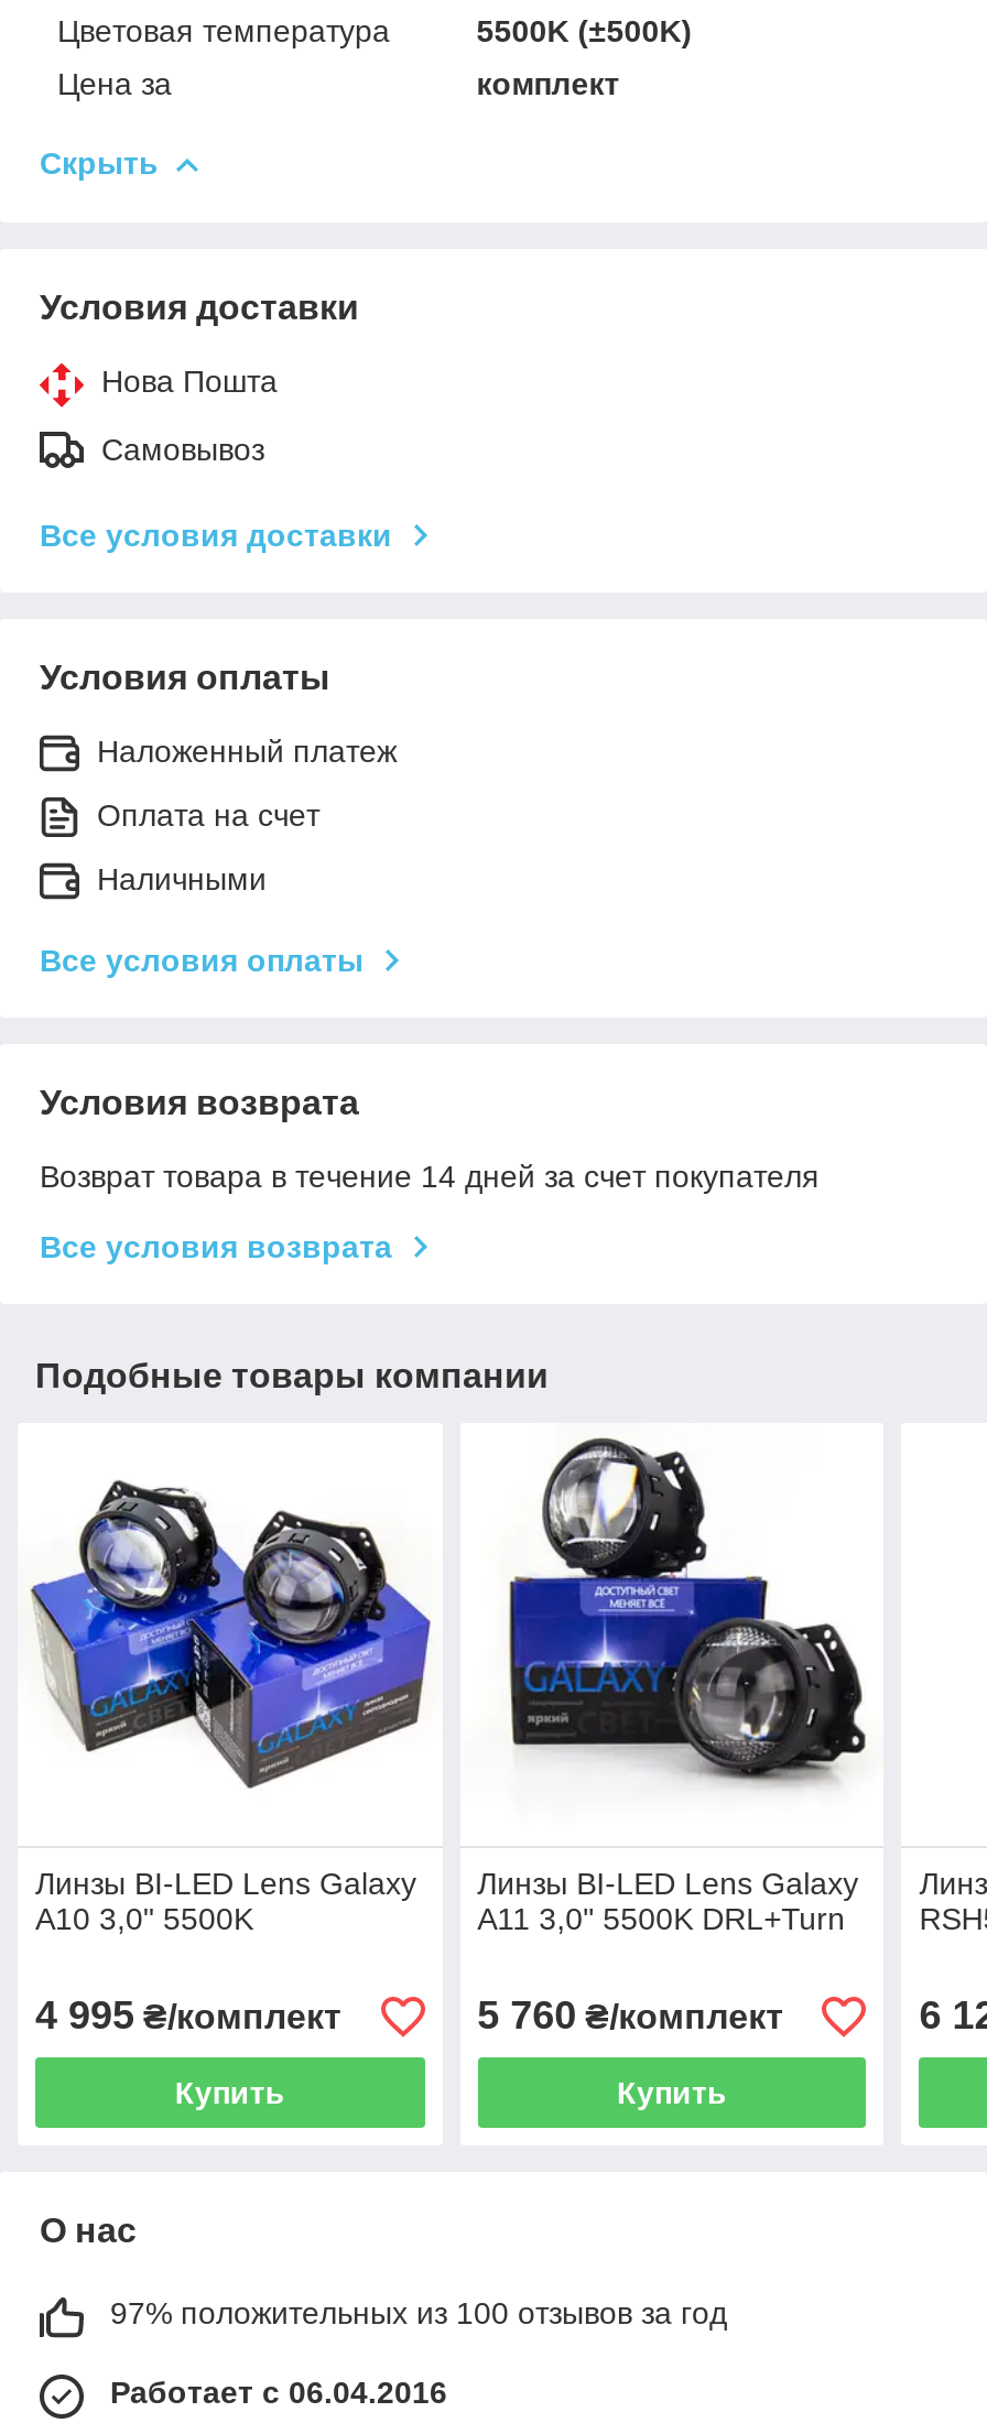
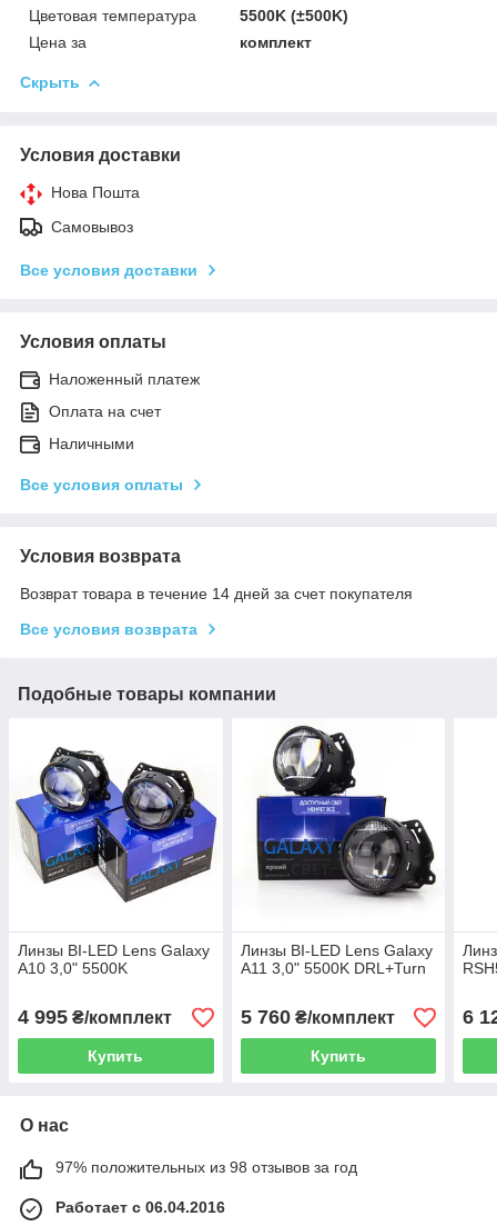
- 97% положительных из 100 отзывов за год
+ 97% положительных из 98 отзывов за год
